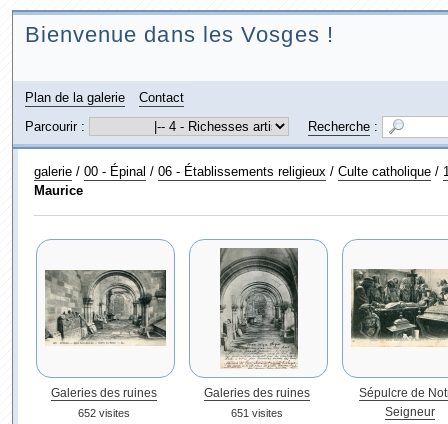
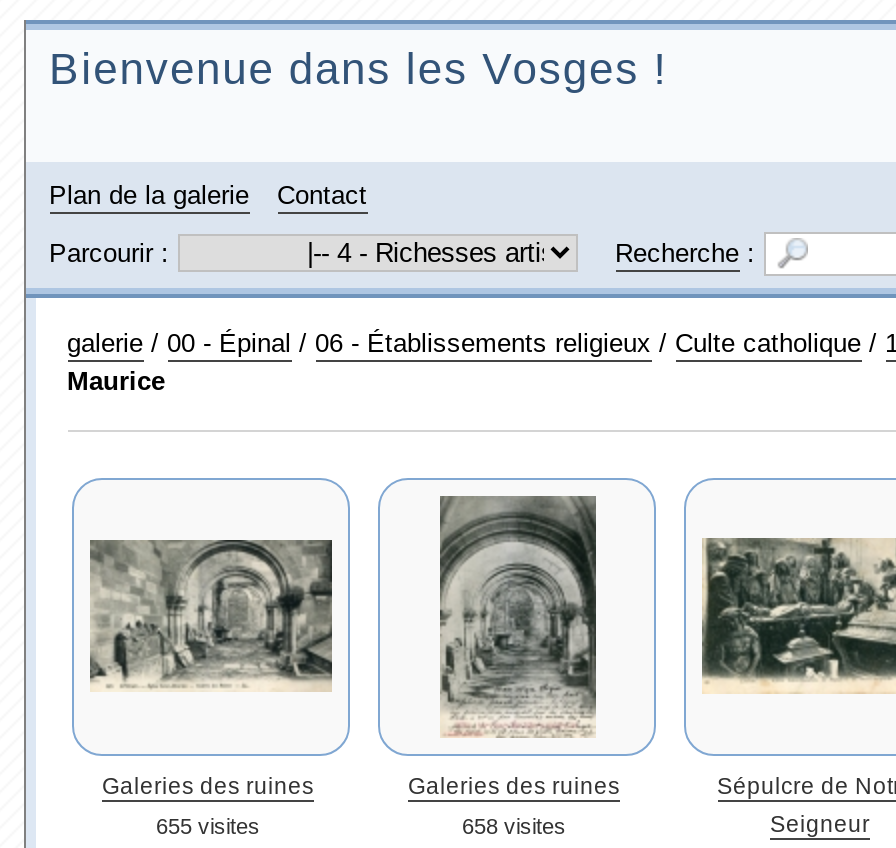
- 652 visites
+ 655 visites

- 651 visites
+ 658 visites
